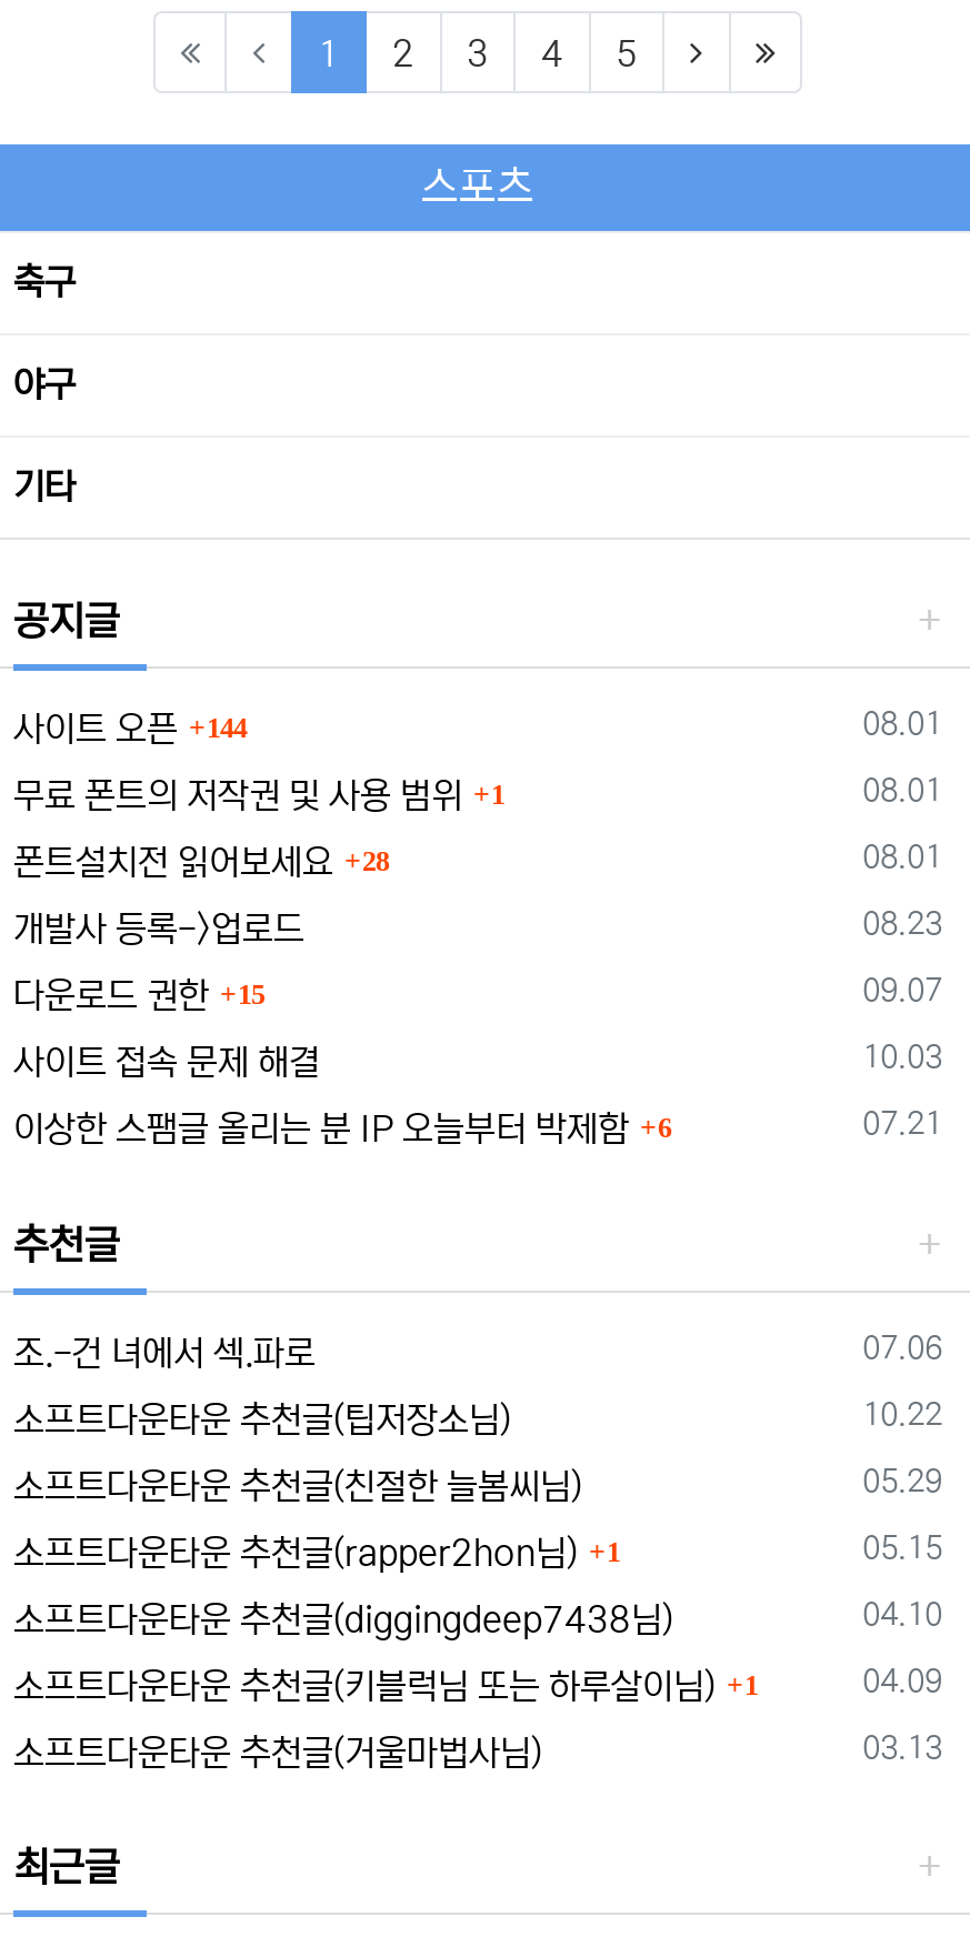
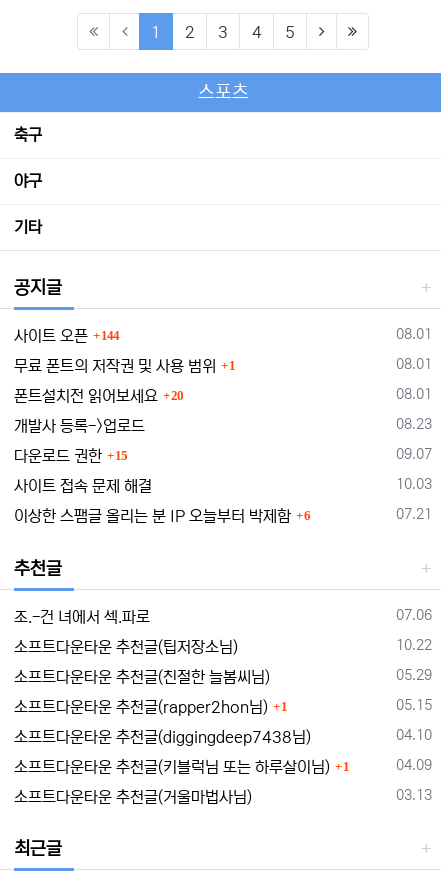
- 폰트설치전 읽어보세요 28
+ 폰트설치전 읽어보세요 20
